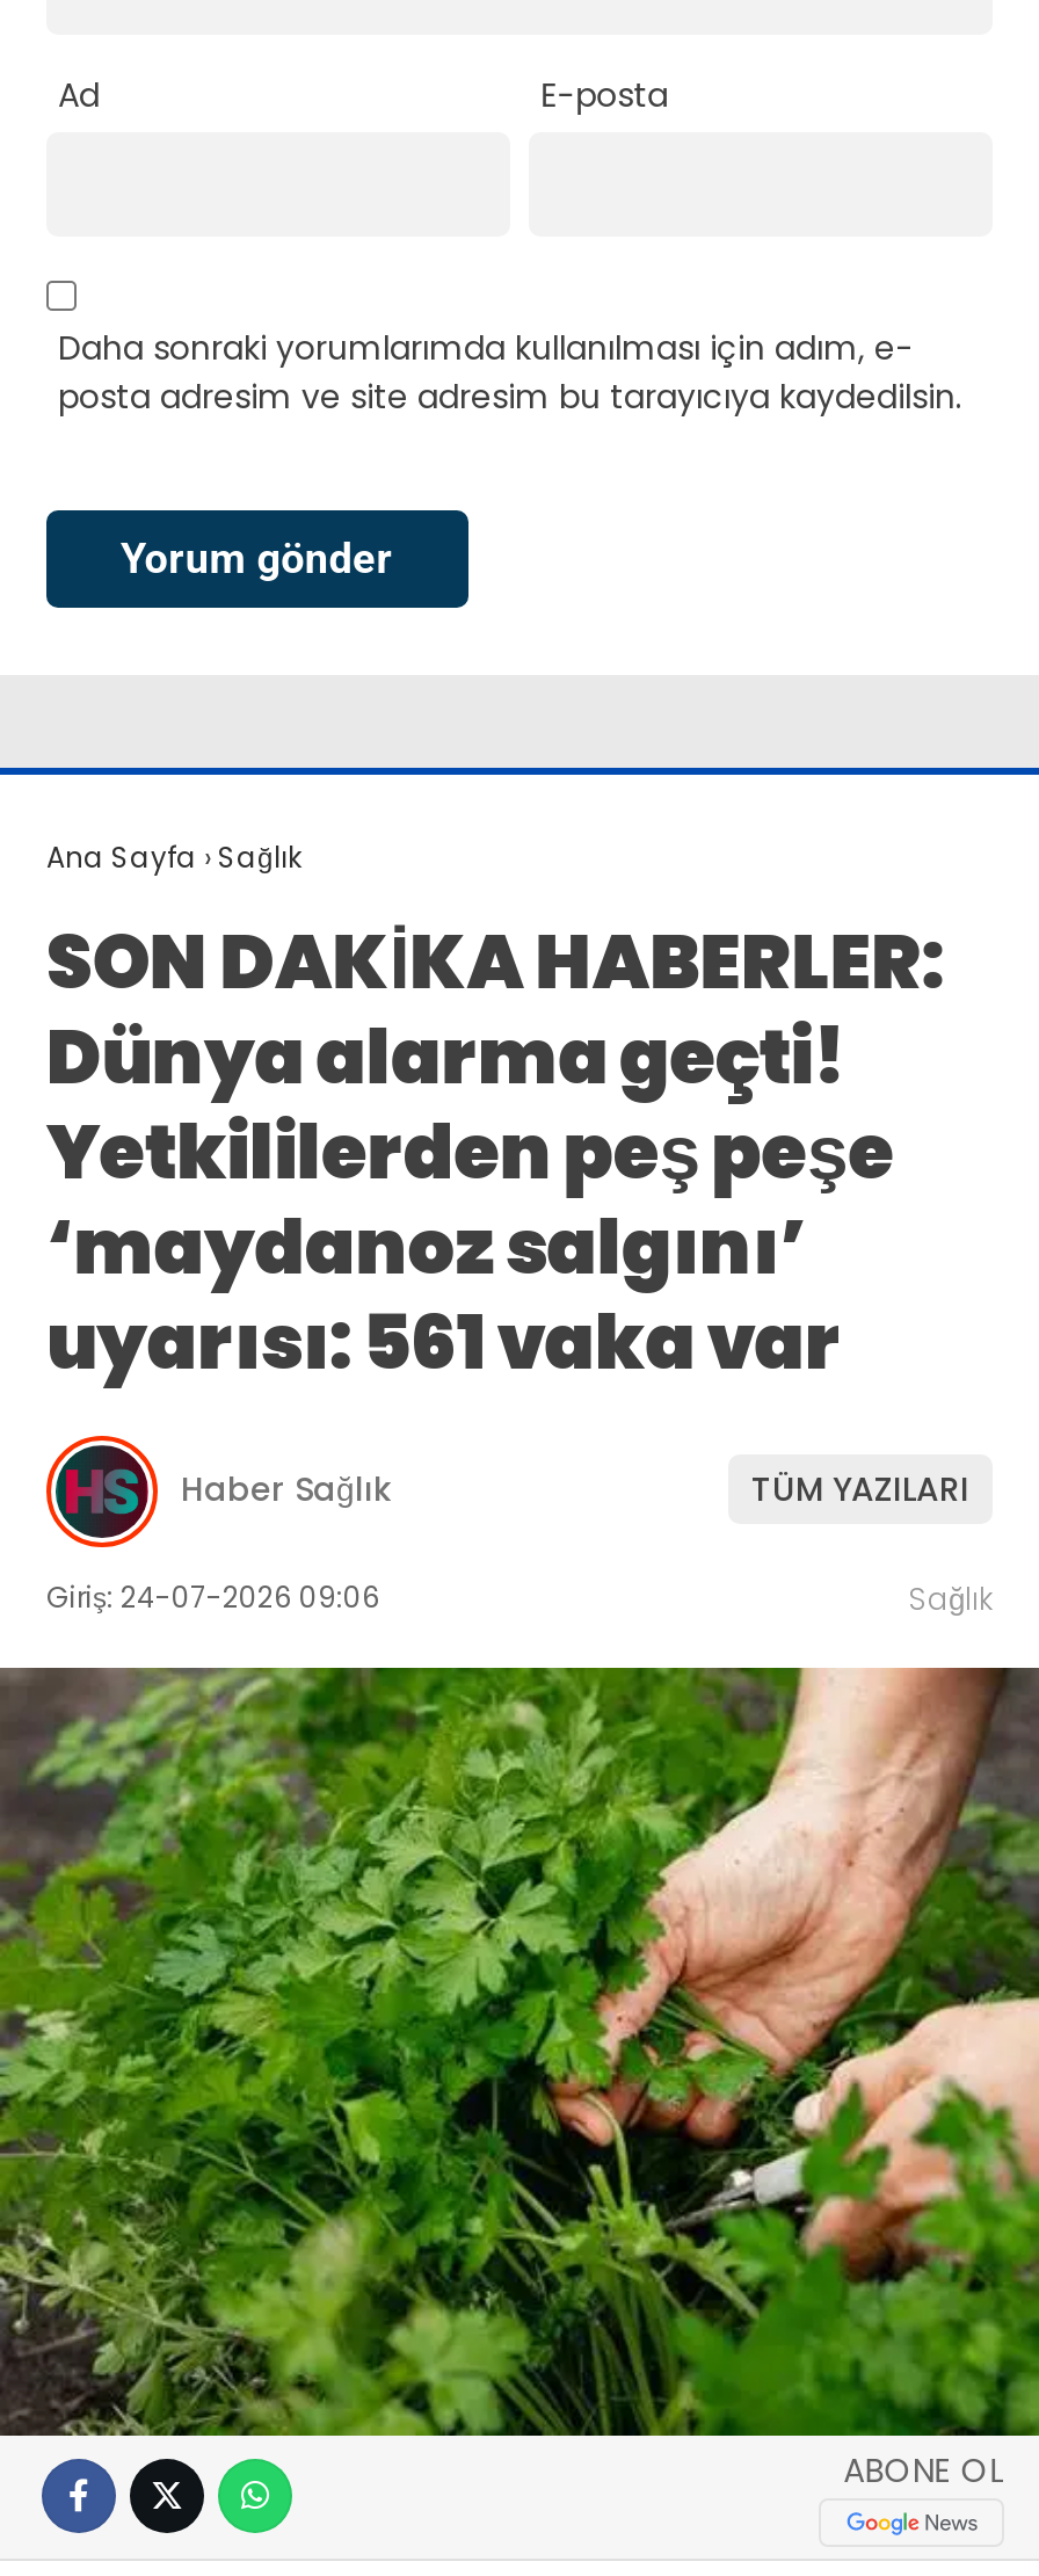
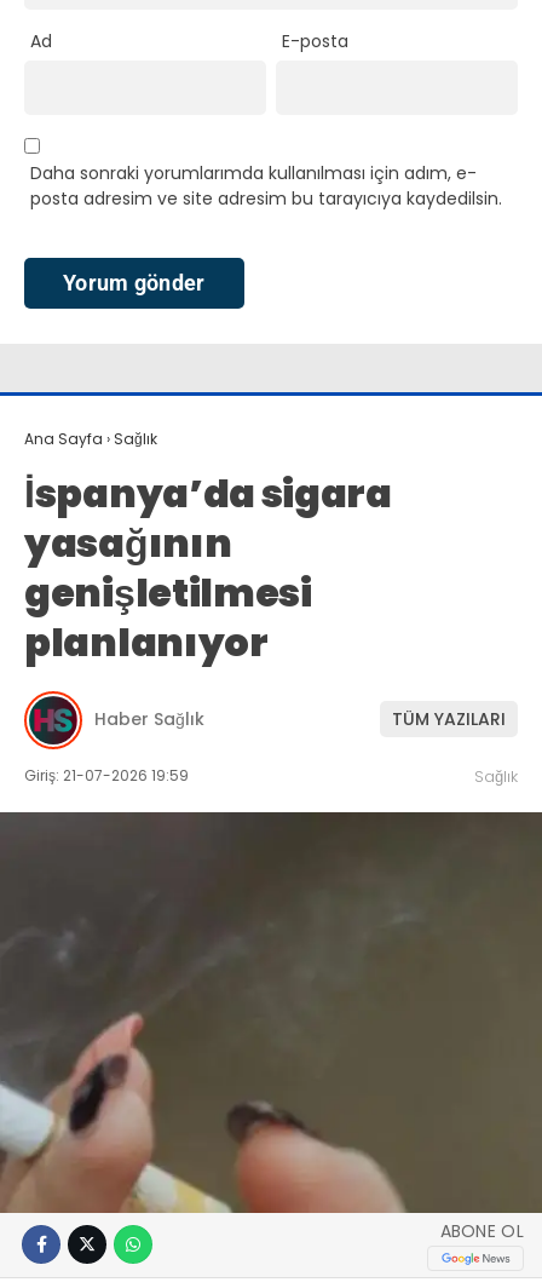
- SON DAKİKA HABERLER:
- Dünya alarma geçti!
- Yetkililerden peş peşe
- ‘maydanoz salgını’
- uyarısı: 561 vaka var
+ İspanya’da sigara
+ yasağının
+ genişletilmesi
+ planlanıyor

- Giriş: 24-07-2026 09:06
+ Giriş: 21-07-2026 19:59

- [image]
+ [image]
